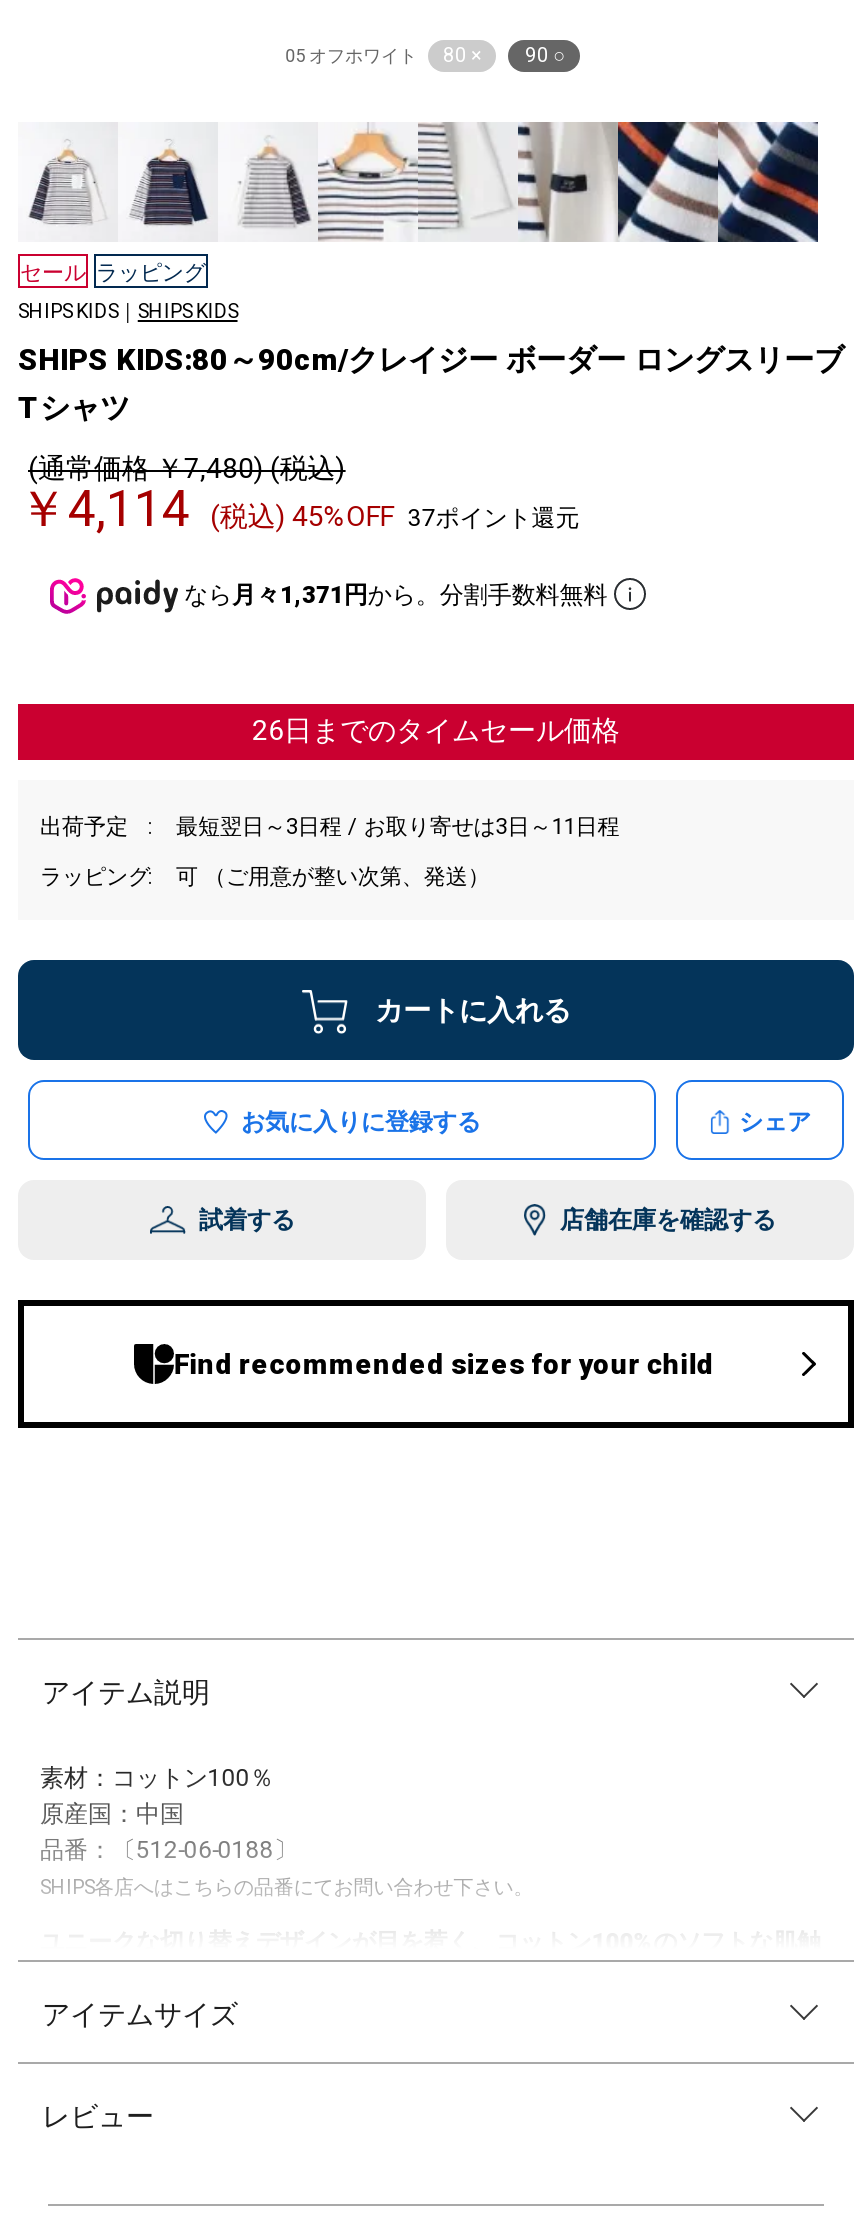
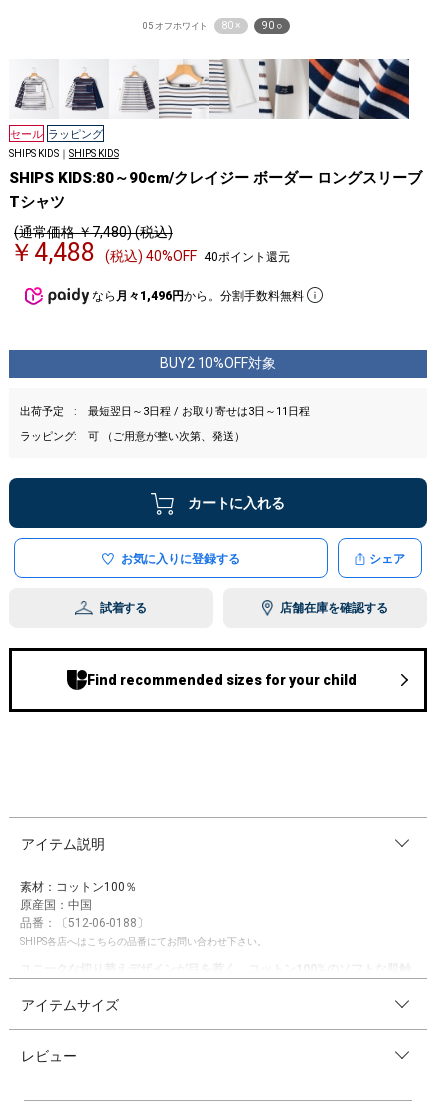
- ￥4,114
- (税込) 45%OFF 37ポイント還元
+ ￥4,488
+ (税込) 40%OFF 40ポイント還元

- なら月々1,371円から。分割手数料無料
+ なら月々1,496円から。分割手数料無料

- 26日までのタイムセール価格
+ BUY2 10%OFF対象
